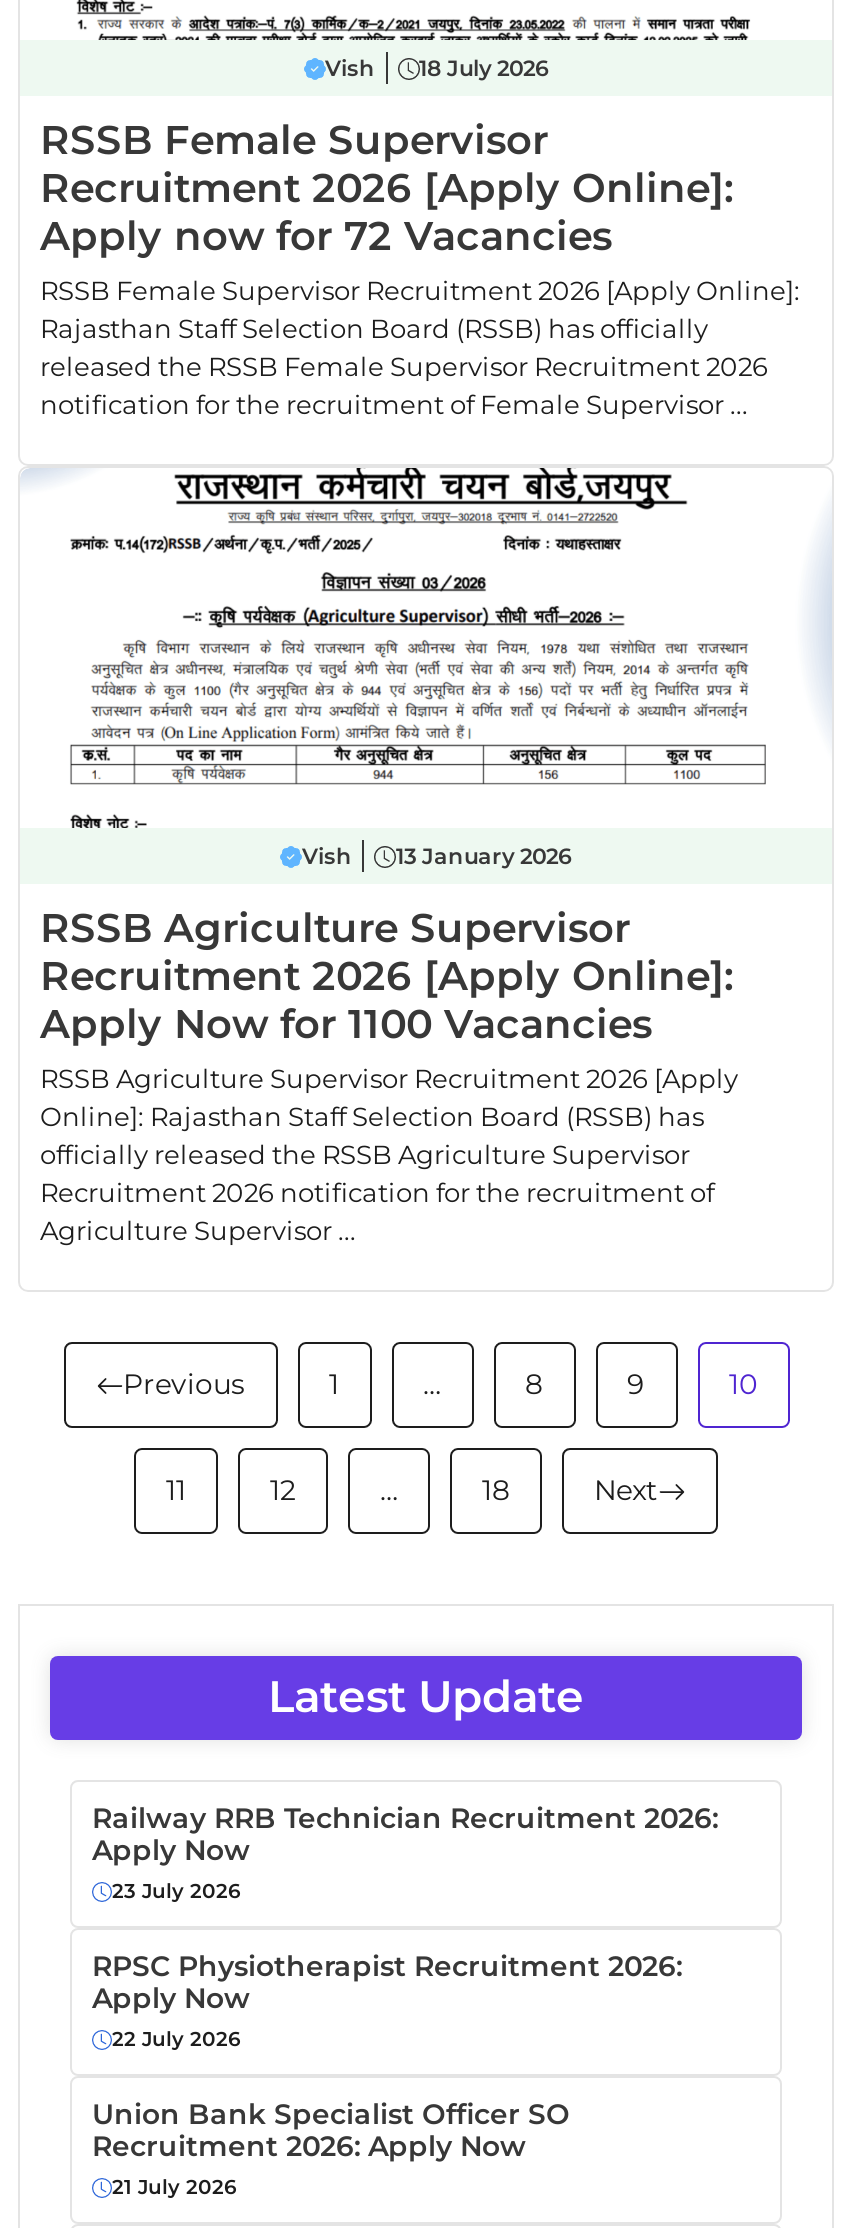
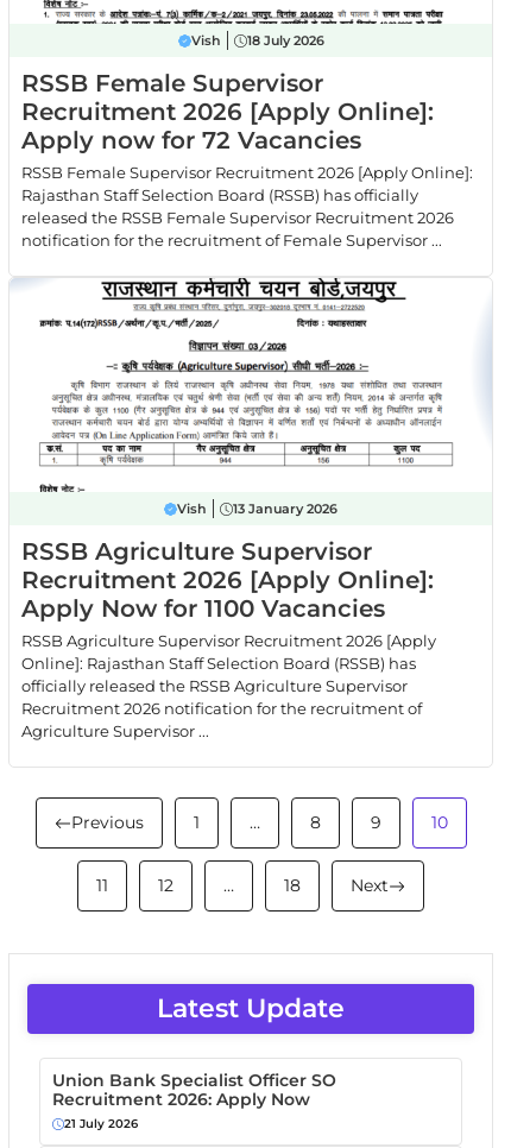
- Railway RRB Technician Recruitment 2026:
- Apply Now
- 23 July 2026
- RPSC Physiotherapist Recruitment 2026:
- Apply Now
- 22 July 2026
